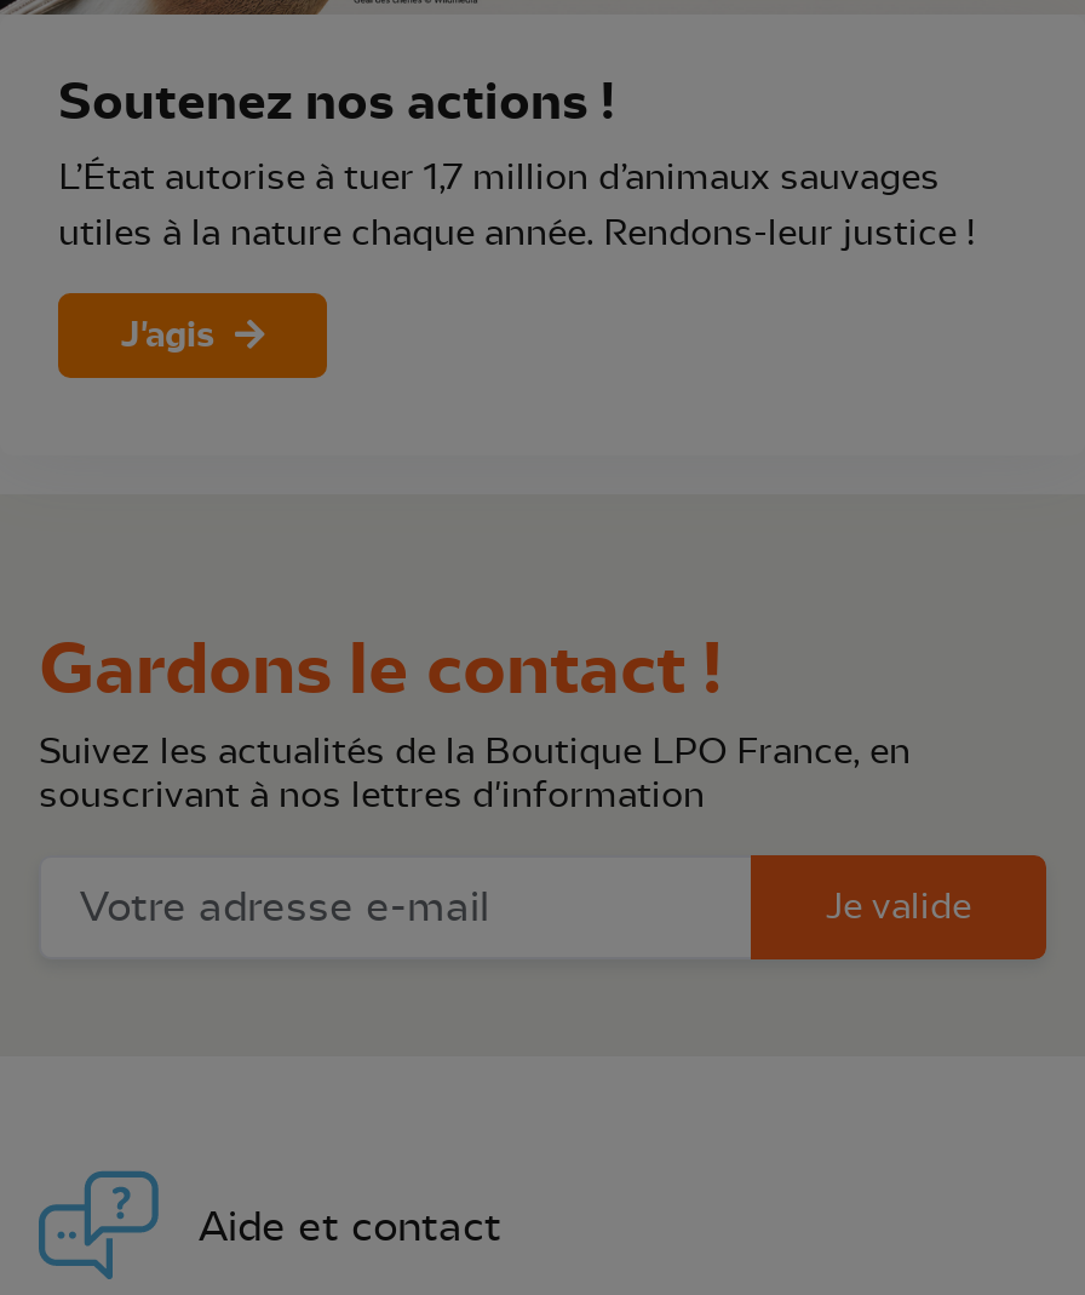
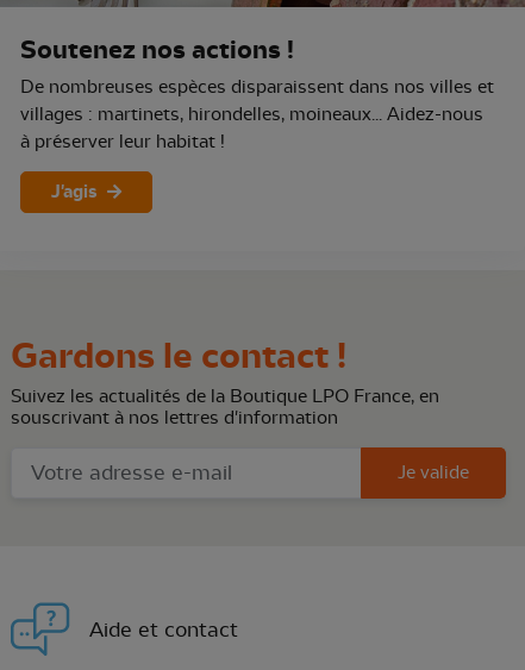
- L’État autorise à tuer 1,7 million d’animaux sauvages
- utiles à la nature chaque année. Rendons-leur justice !
+ De nombreuses espèces disparaissent dans nos villes et
+ villages : martinets, hirondelles, moineaux... Aidez-nous
+ à préserver leur habitat !
